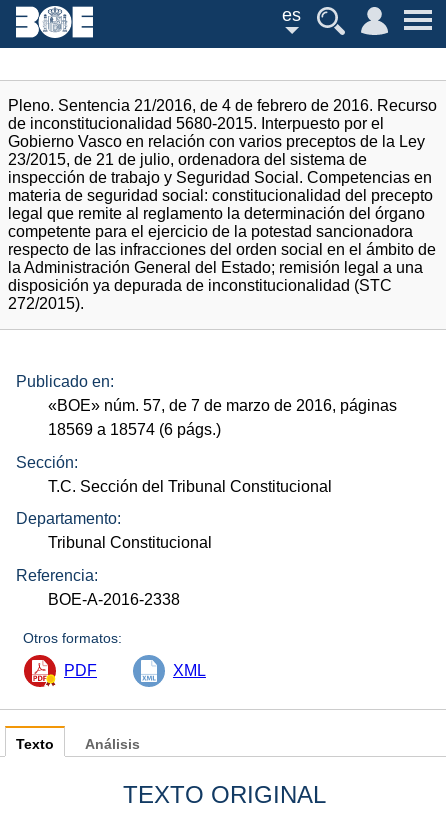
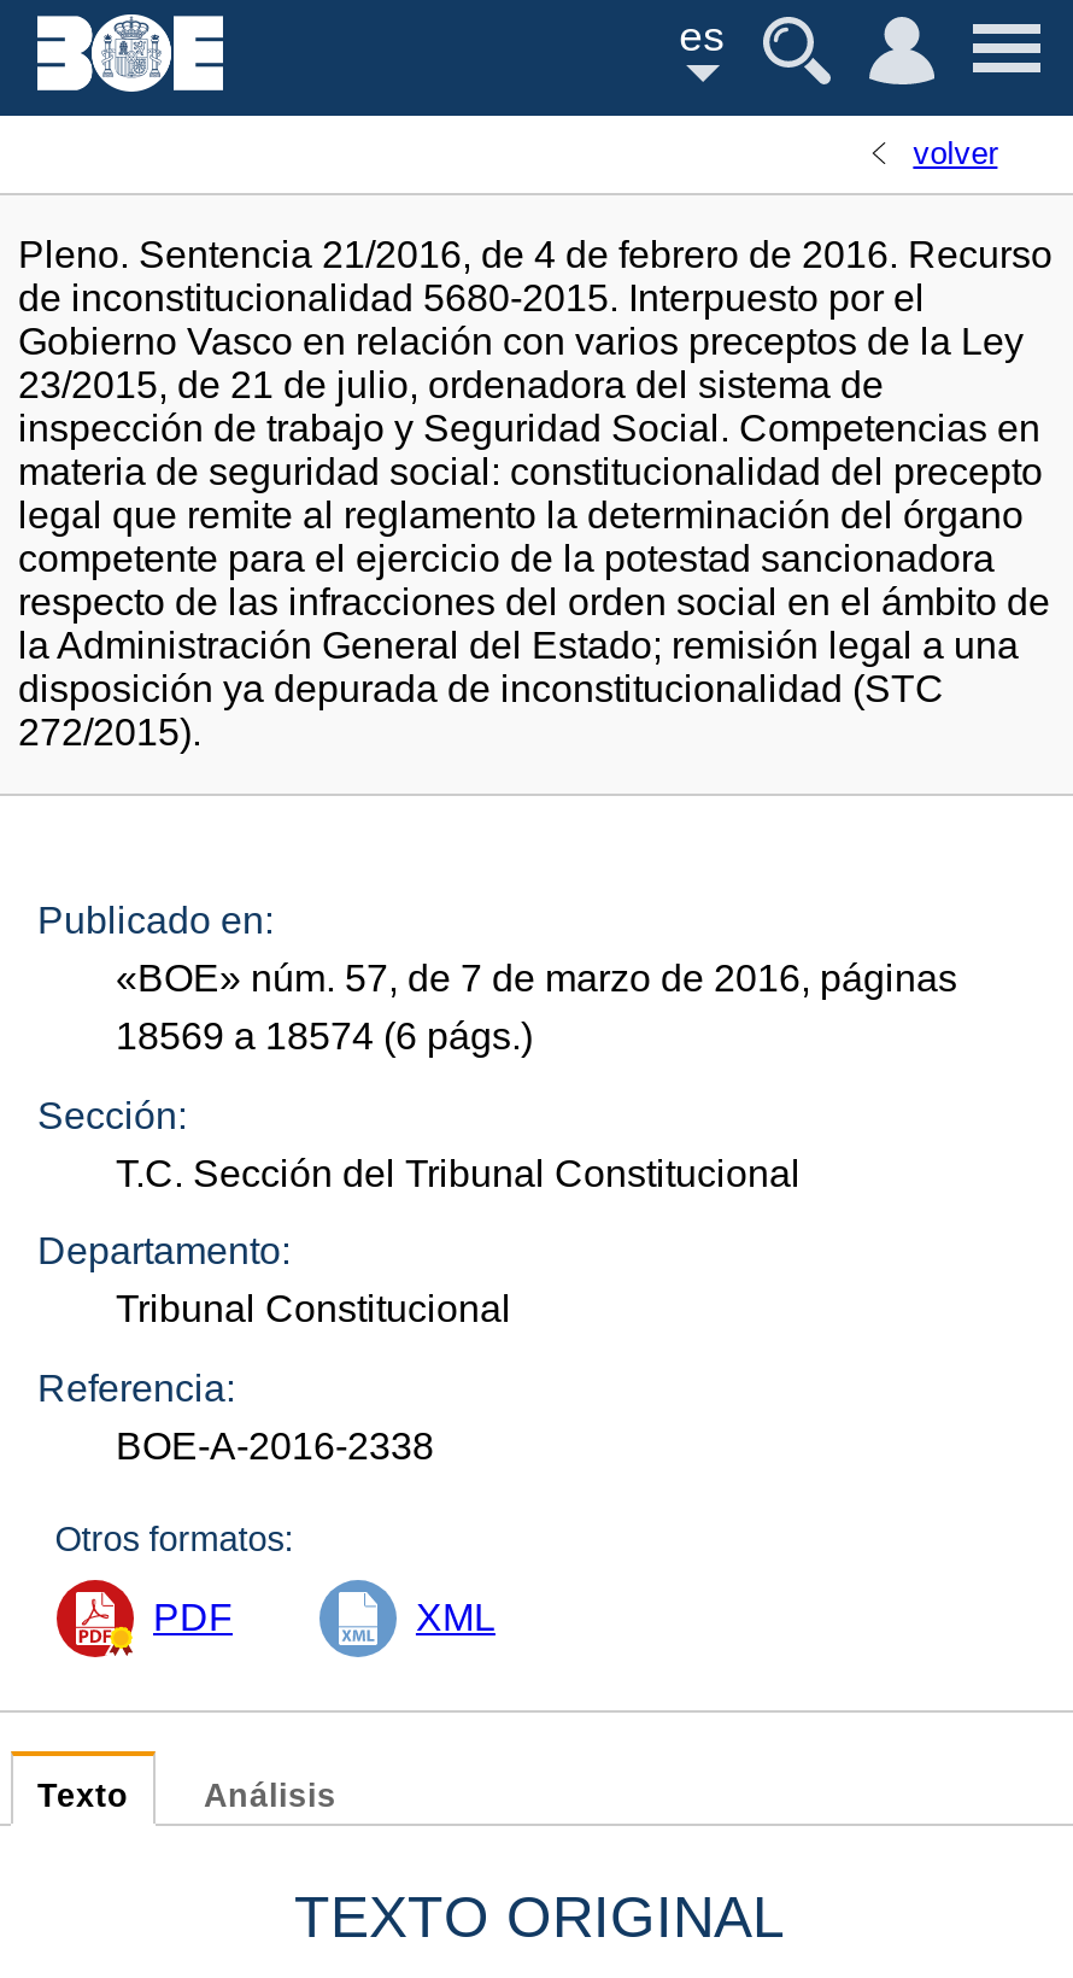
+ volver
